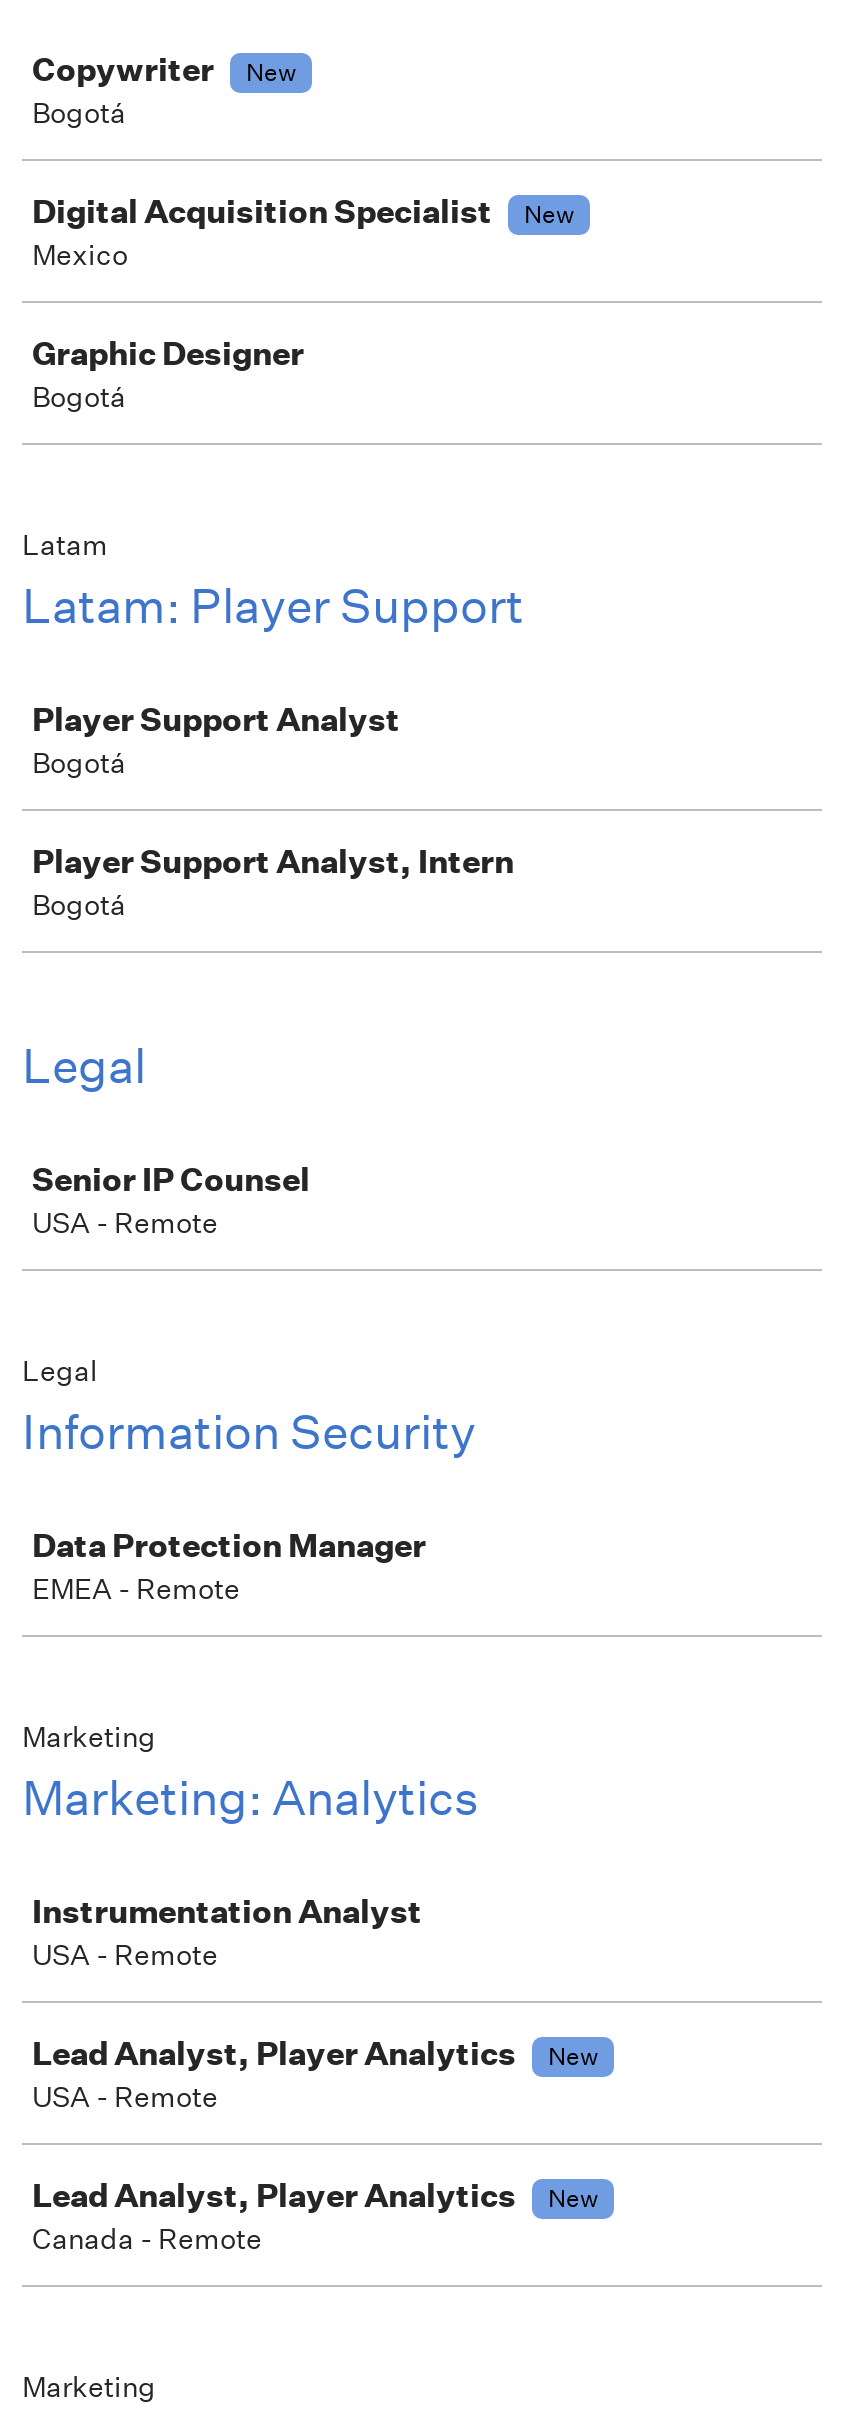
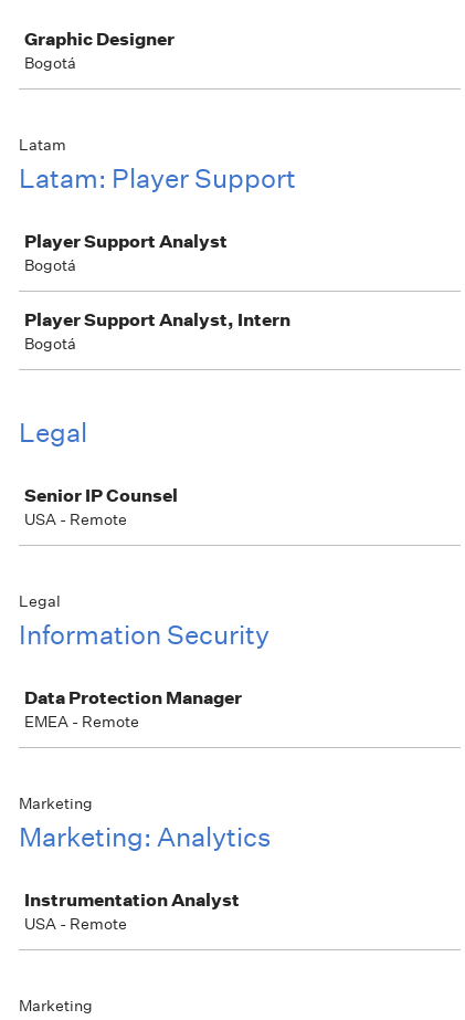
- Copywriter
- New
- Bogotá
- Digital Acquisition Specialist
- New
- Mexico

- Lead Analyst, Player Analytics
- New
- USA - Remote
- Lead Analyst, Player Analytics
- New
- Canada - Remote
